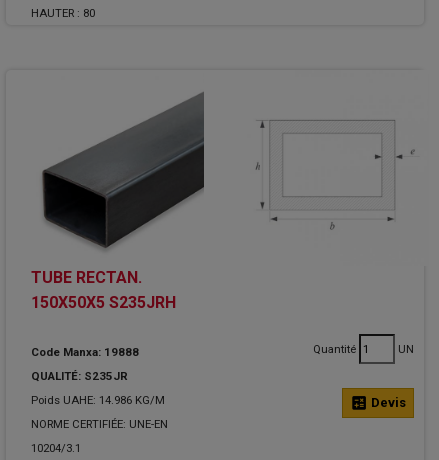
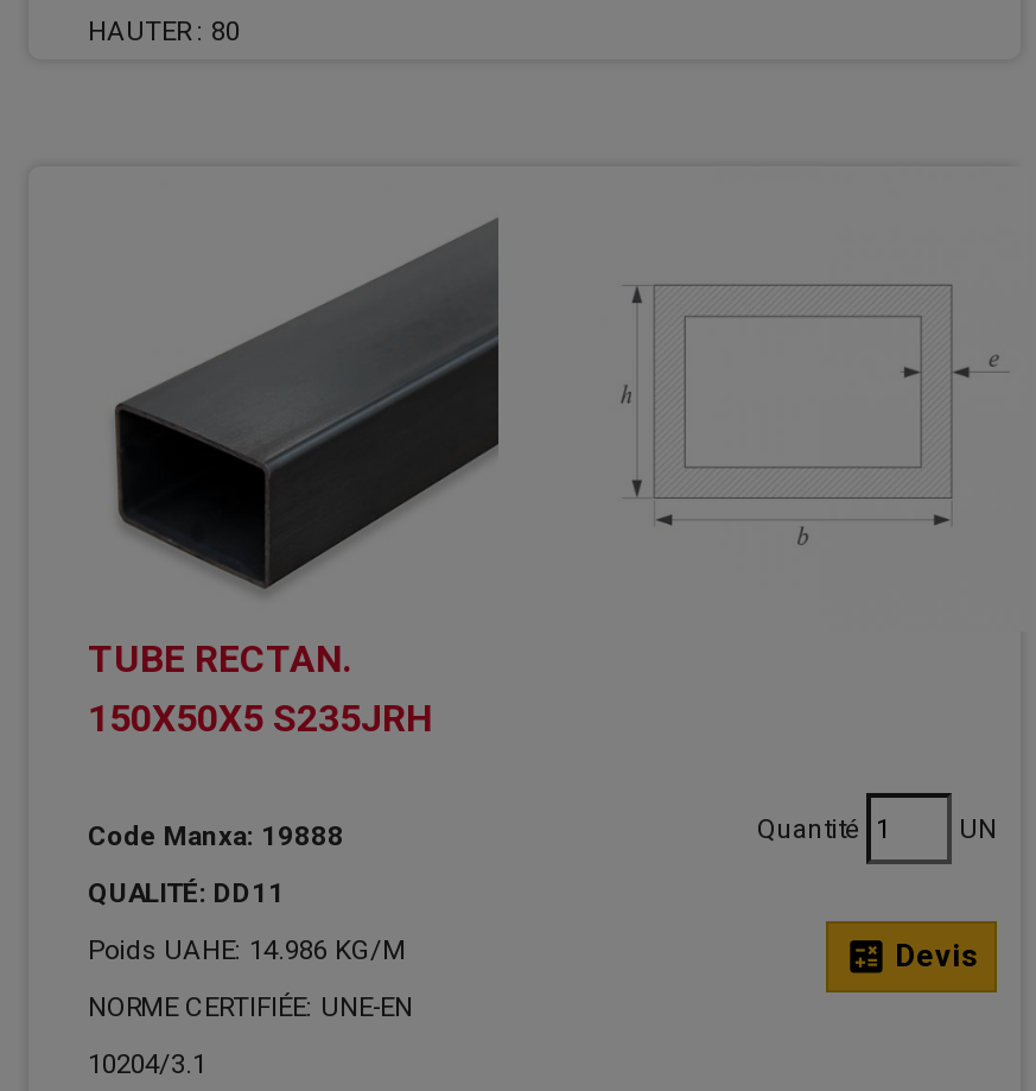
- QUALITÉ: S235JR
+ QUALITÉ: DD11
